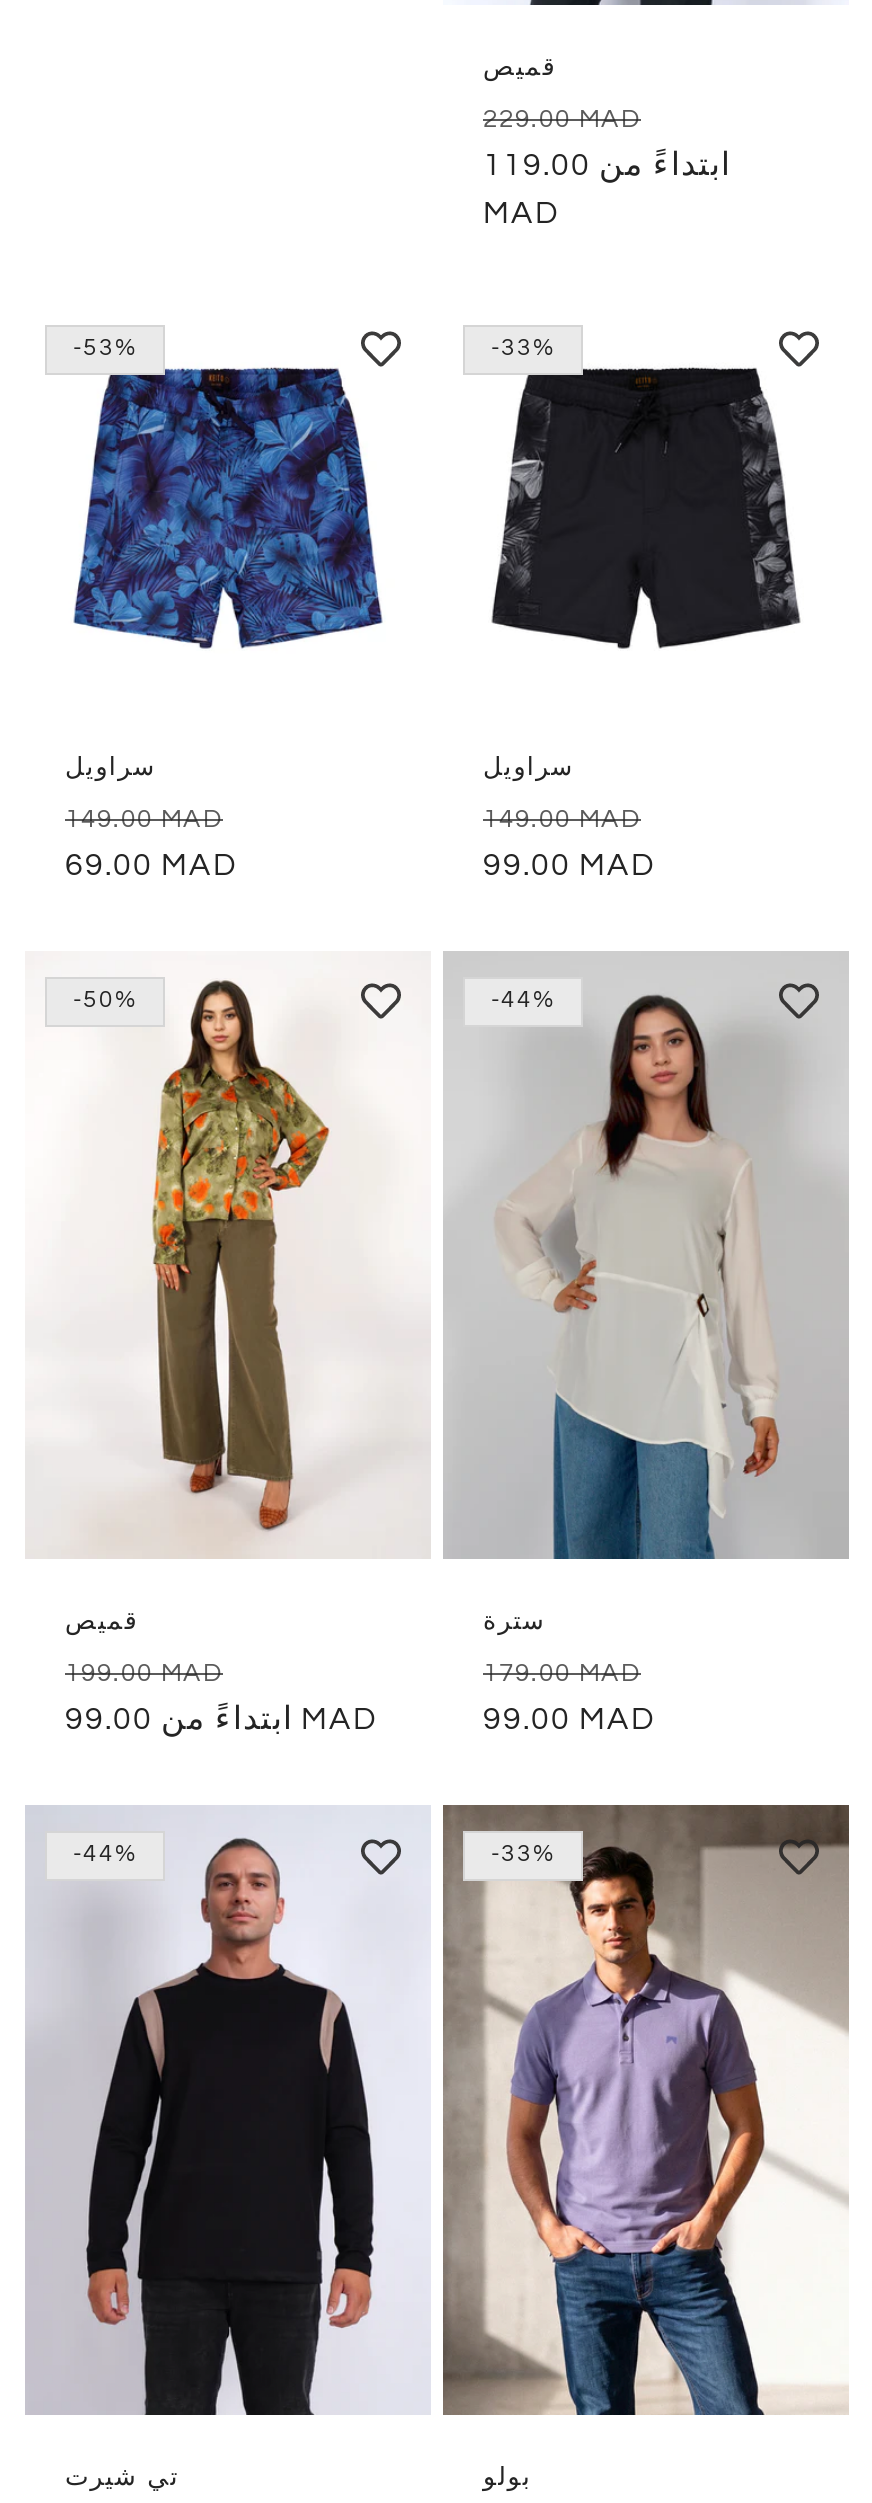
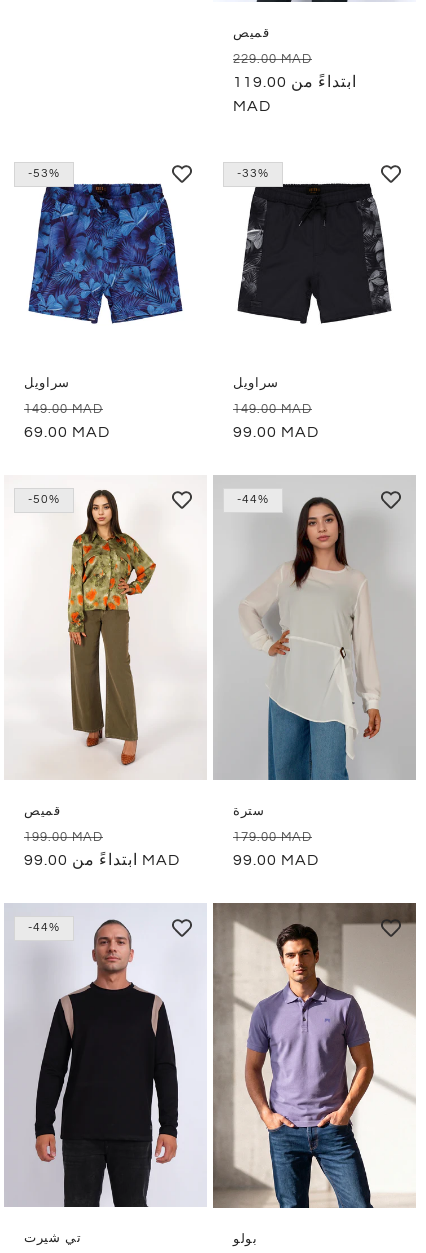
- -33%
